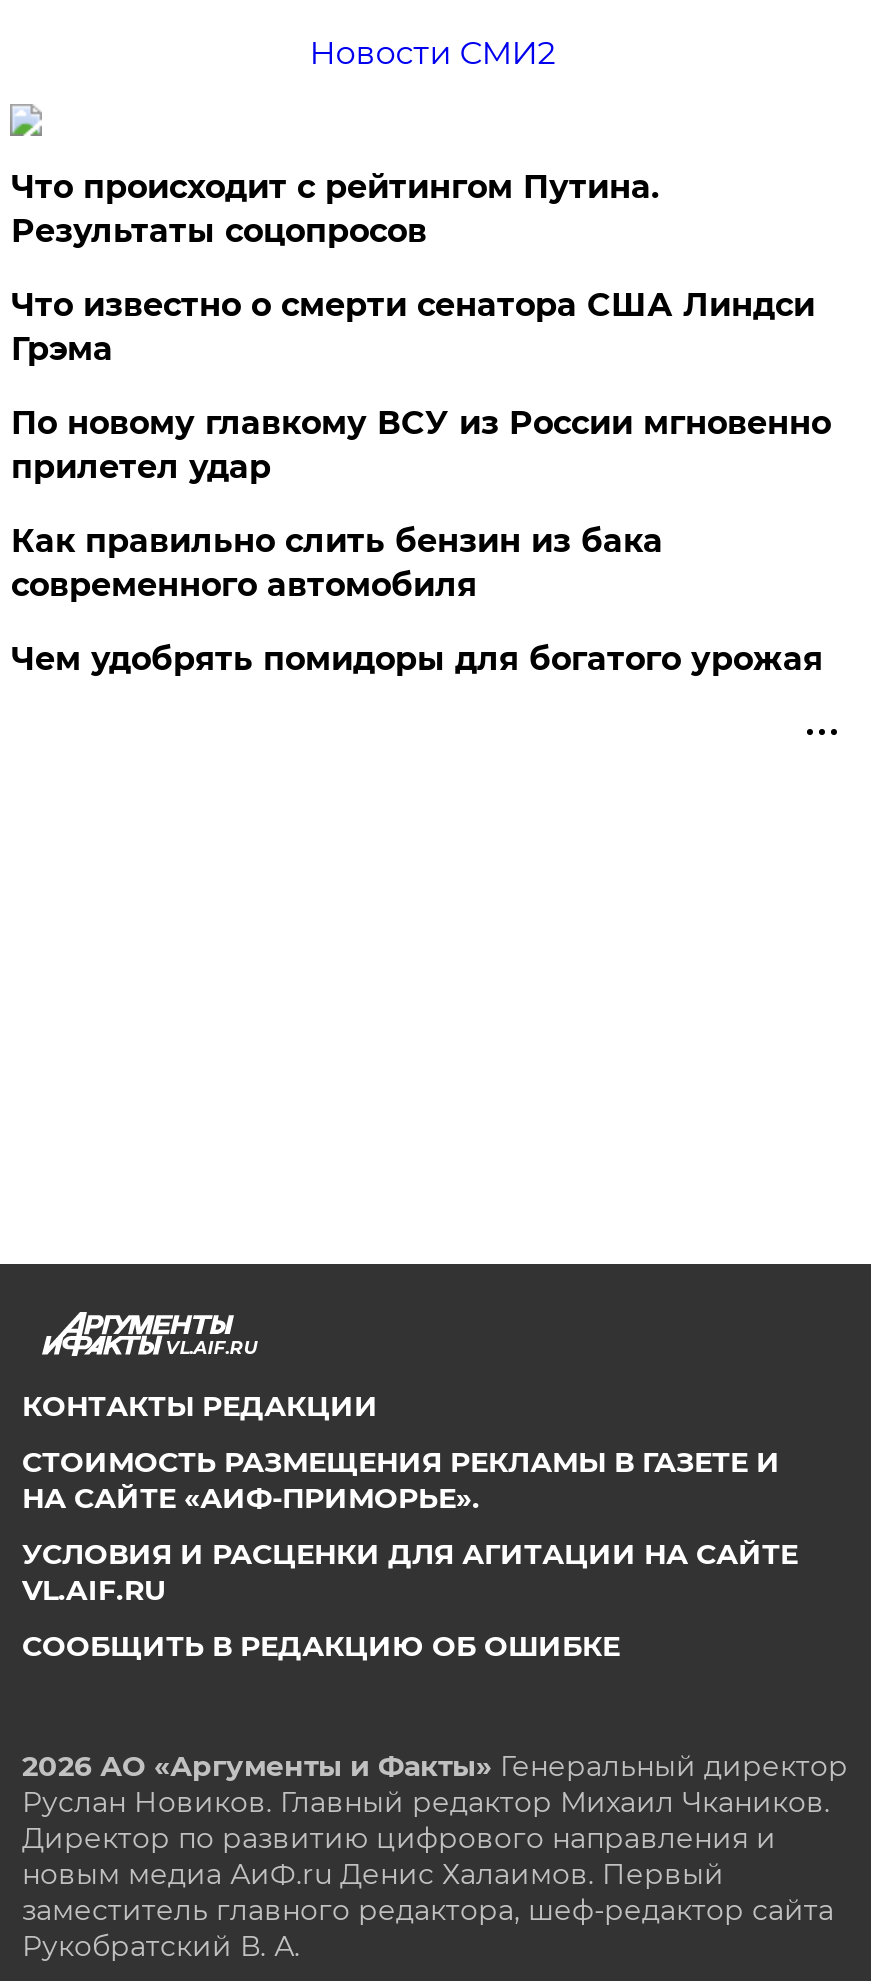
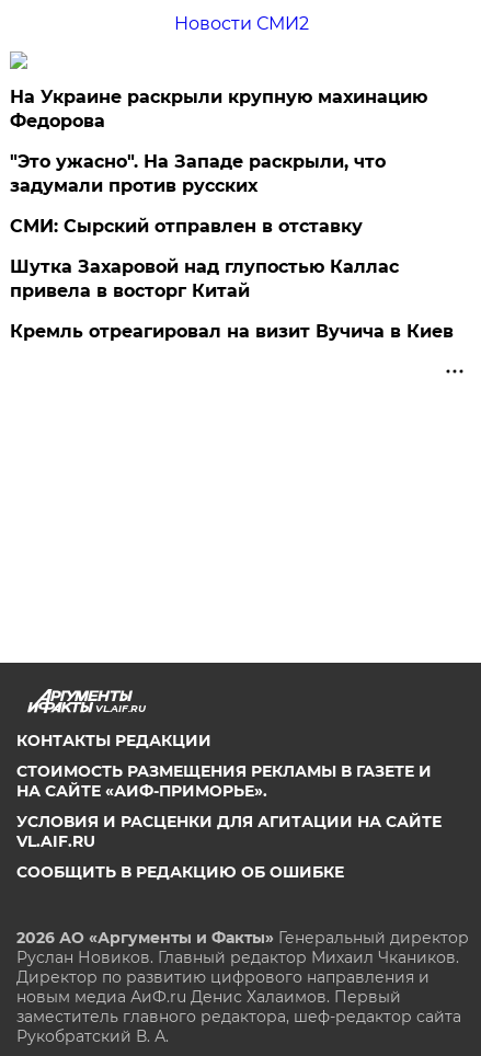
- Что происходит с рейтингом Путина.
- Результаты соцопросов
+ На Украине раскрыли крупную махинацию
+ Федорова

- Что известно о смерти сенатора США Линдси
- Грэма
+ "Это ужасно". На Западе раскрыли, что
+ задумали против русских

- По новому главкому ВСУ из России мгновенно
- прилетел удар
+ СМИ: Сырский отправлен в отставку

- Как правильно слить бензин из бака
- современного автомобиля
+ Шутка Захаровой над глупостью Каллас
+ привела в восторг Китай

- Чем удобрять помидоры для богатого урожая
+ Кремль отреагировал на визит Вучича в Киев
